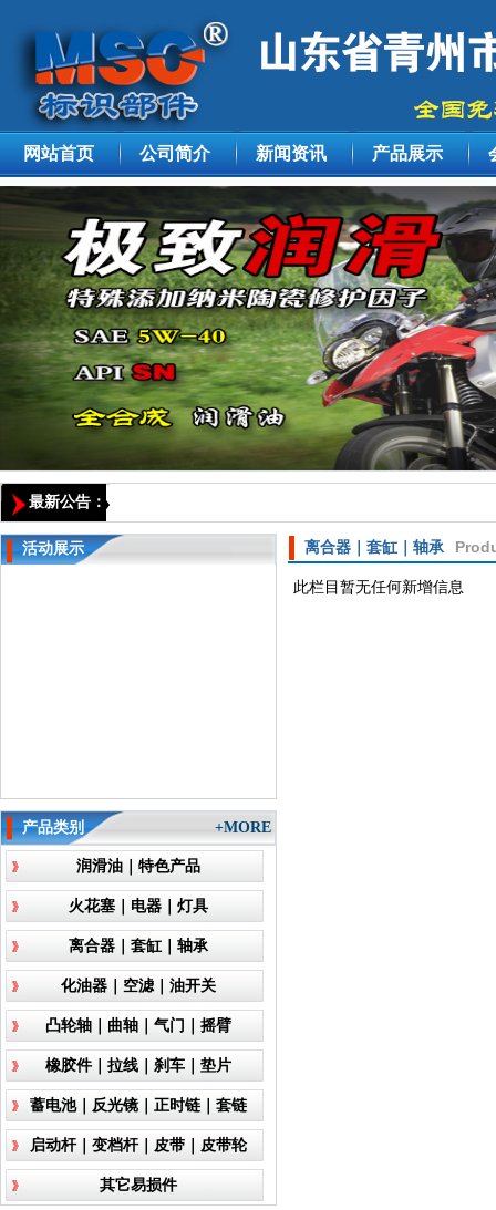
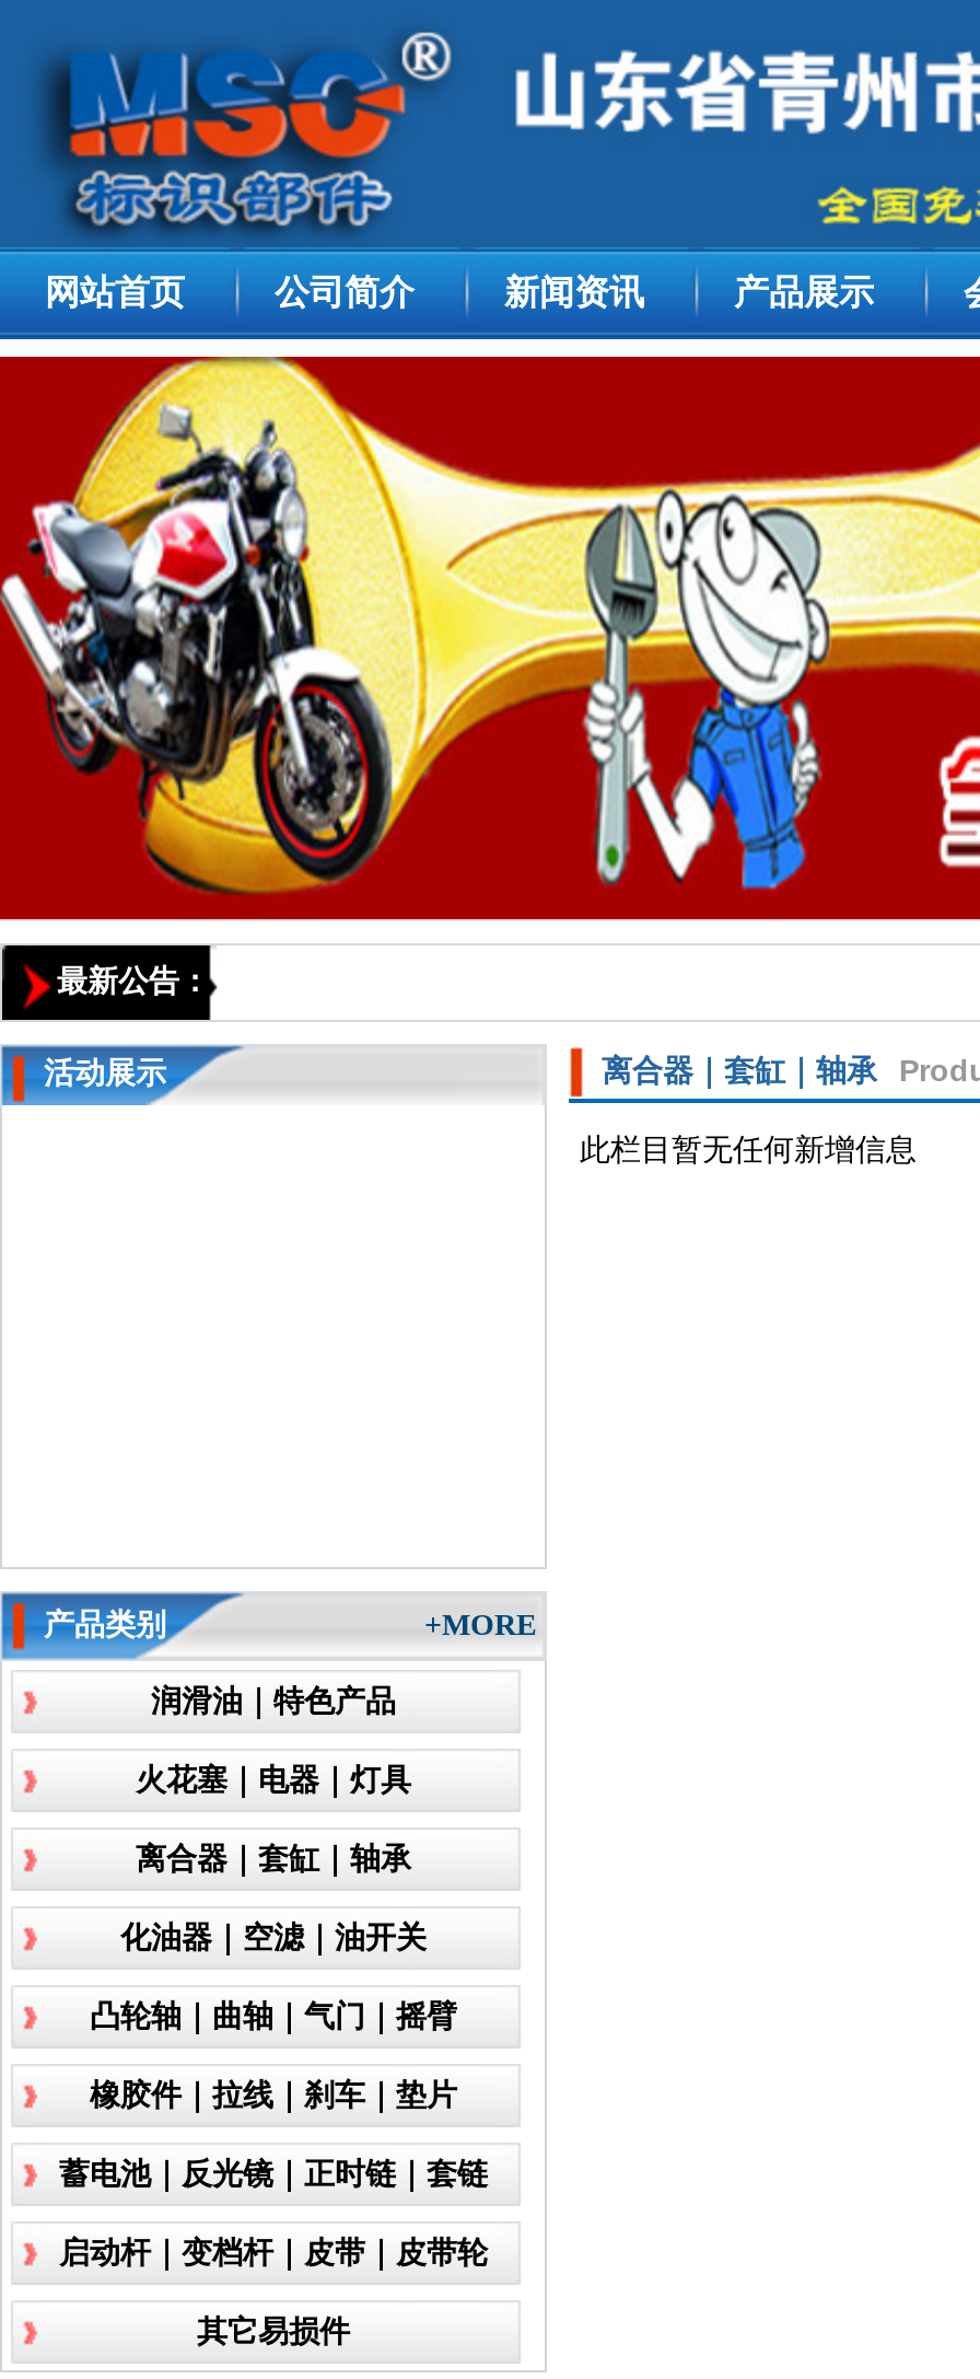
- [image]
+ [image]
